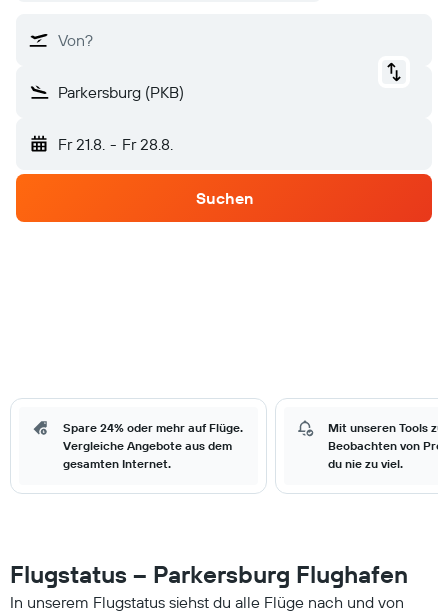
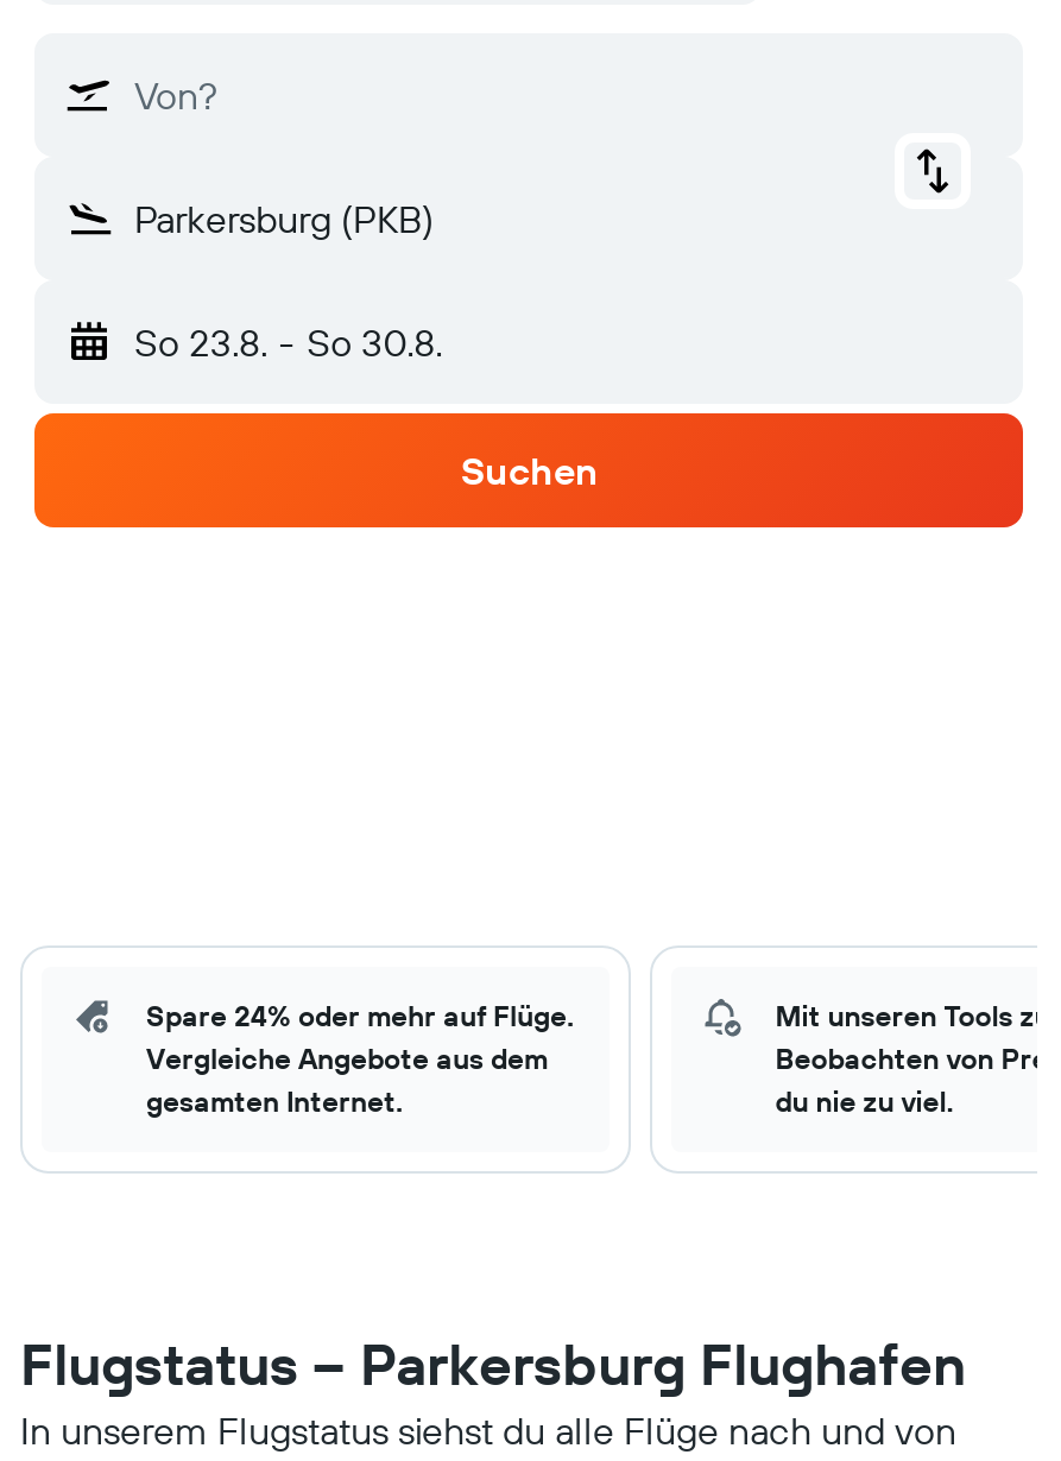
- Fr 21.8. - Fr 28.8.
+ So 23.8. - So 30.8.
